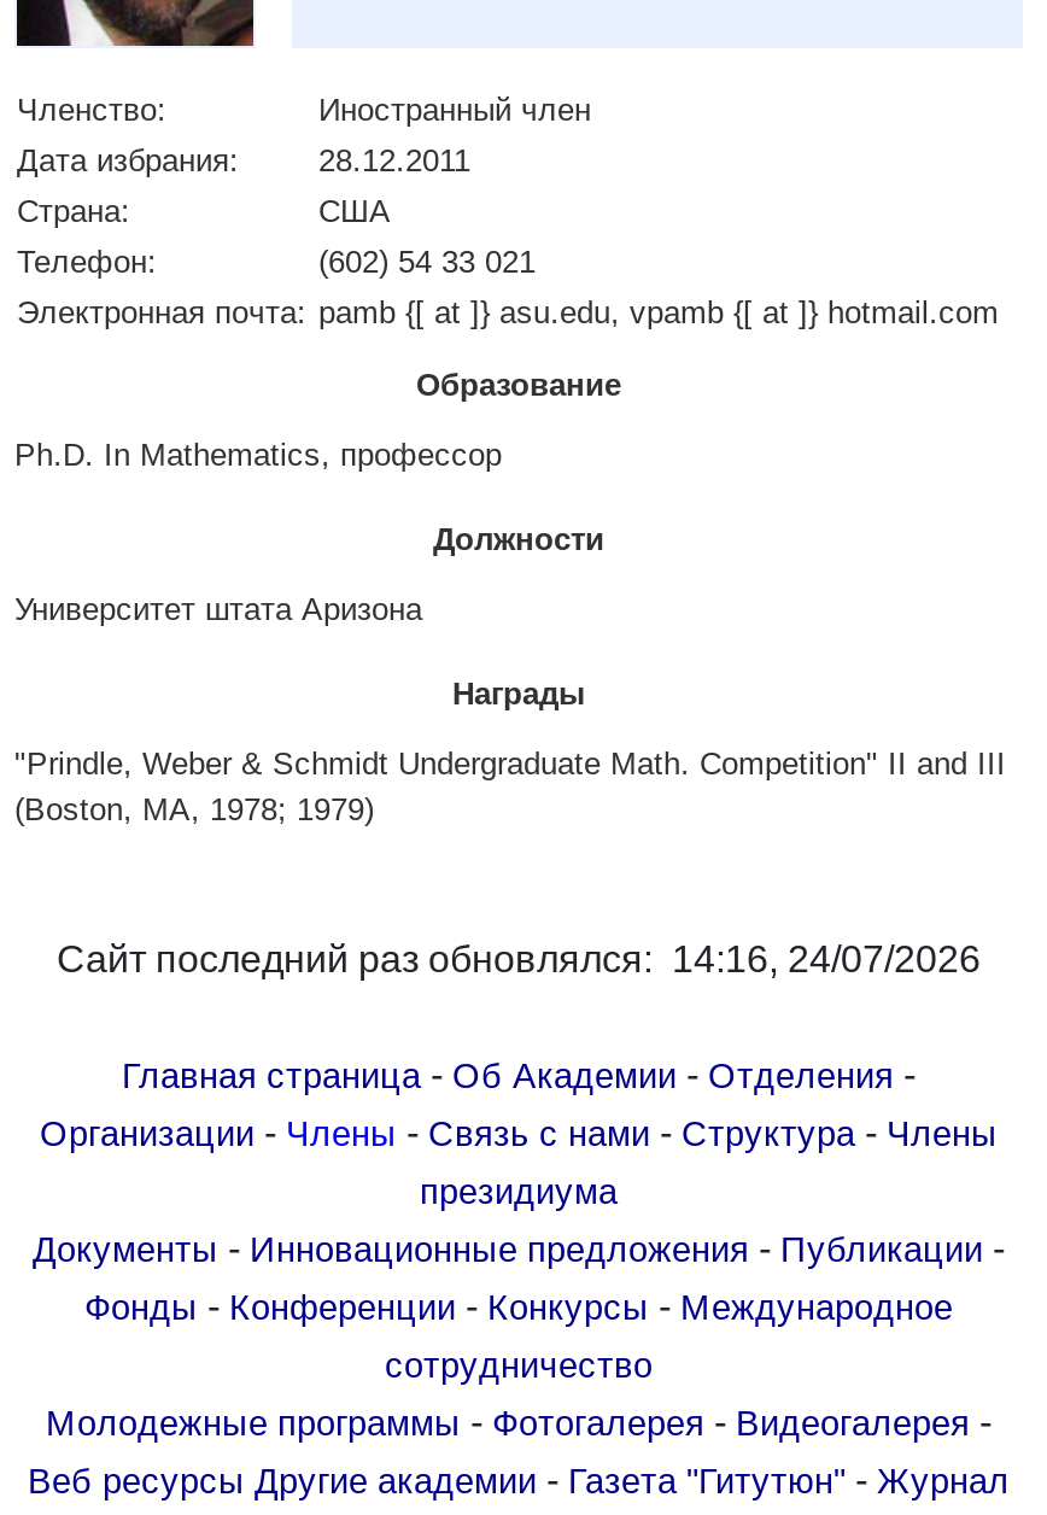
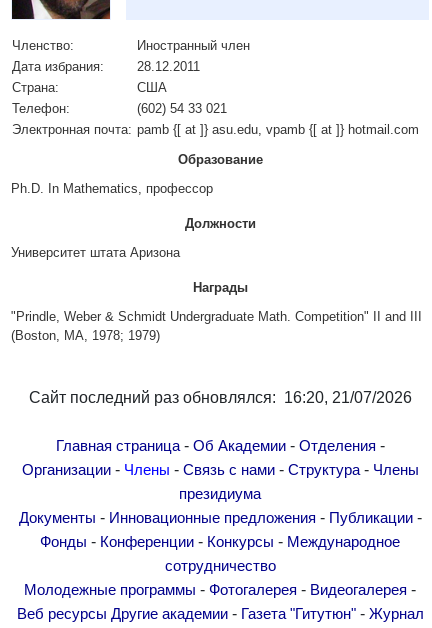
- Сайт последний раз обновлялся: 14:16, 24/07/2026
+ Сайт последний раз обновлялся: 16:20, 21/07/2026
